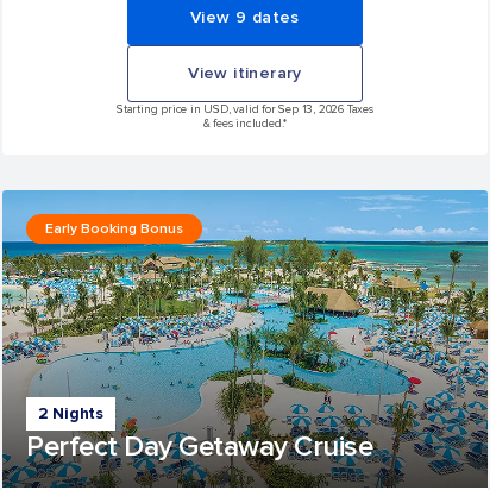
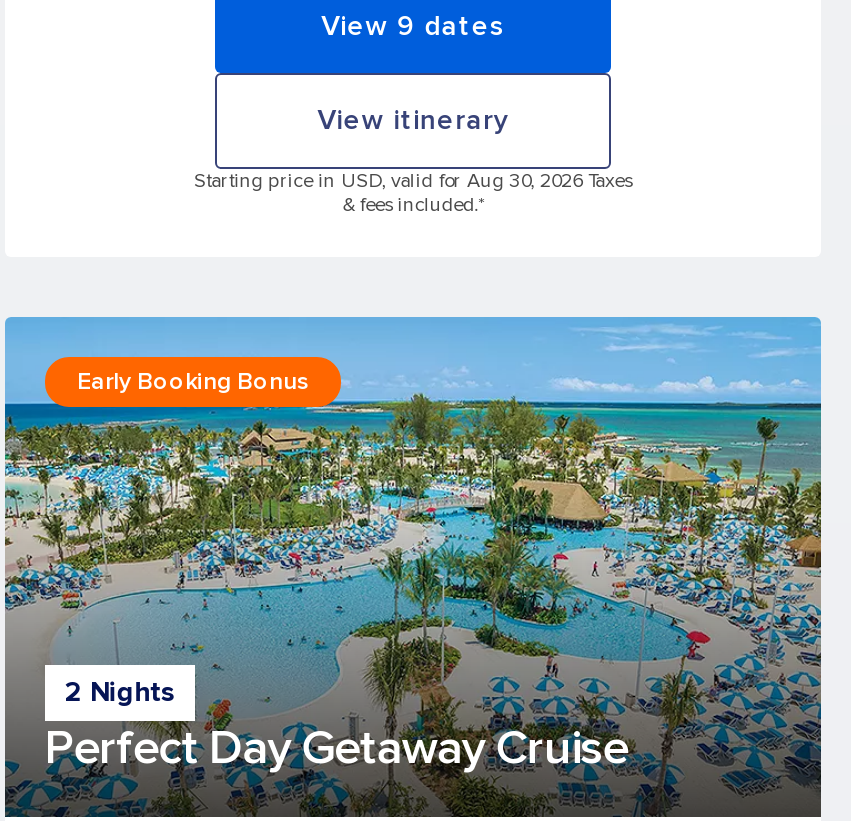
- Starting price in USD, valid for Sep 13, 2026 Taxes
+ Starting price in USD, valid for Aug 30, 2026 Taxes
